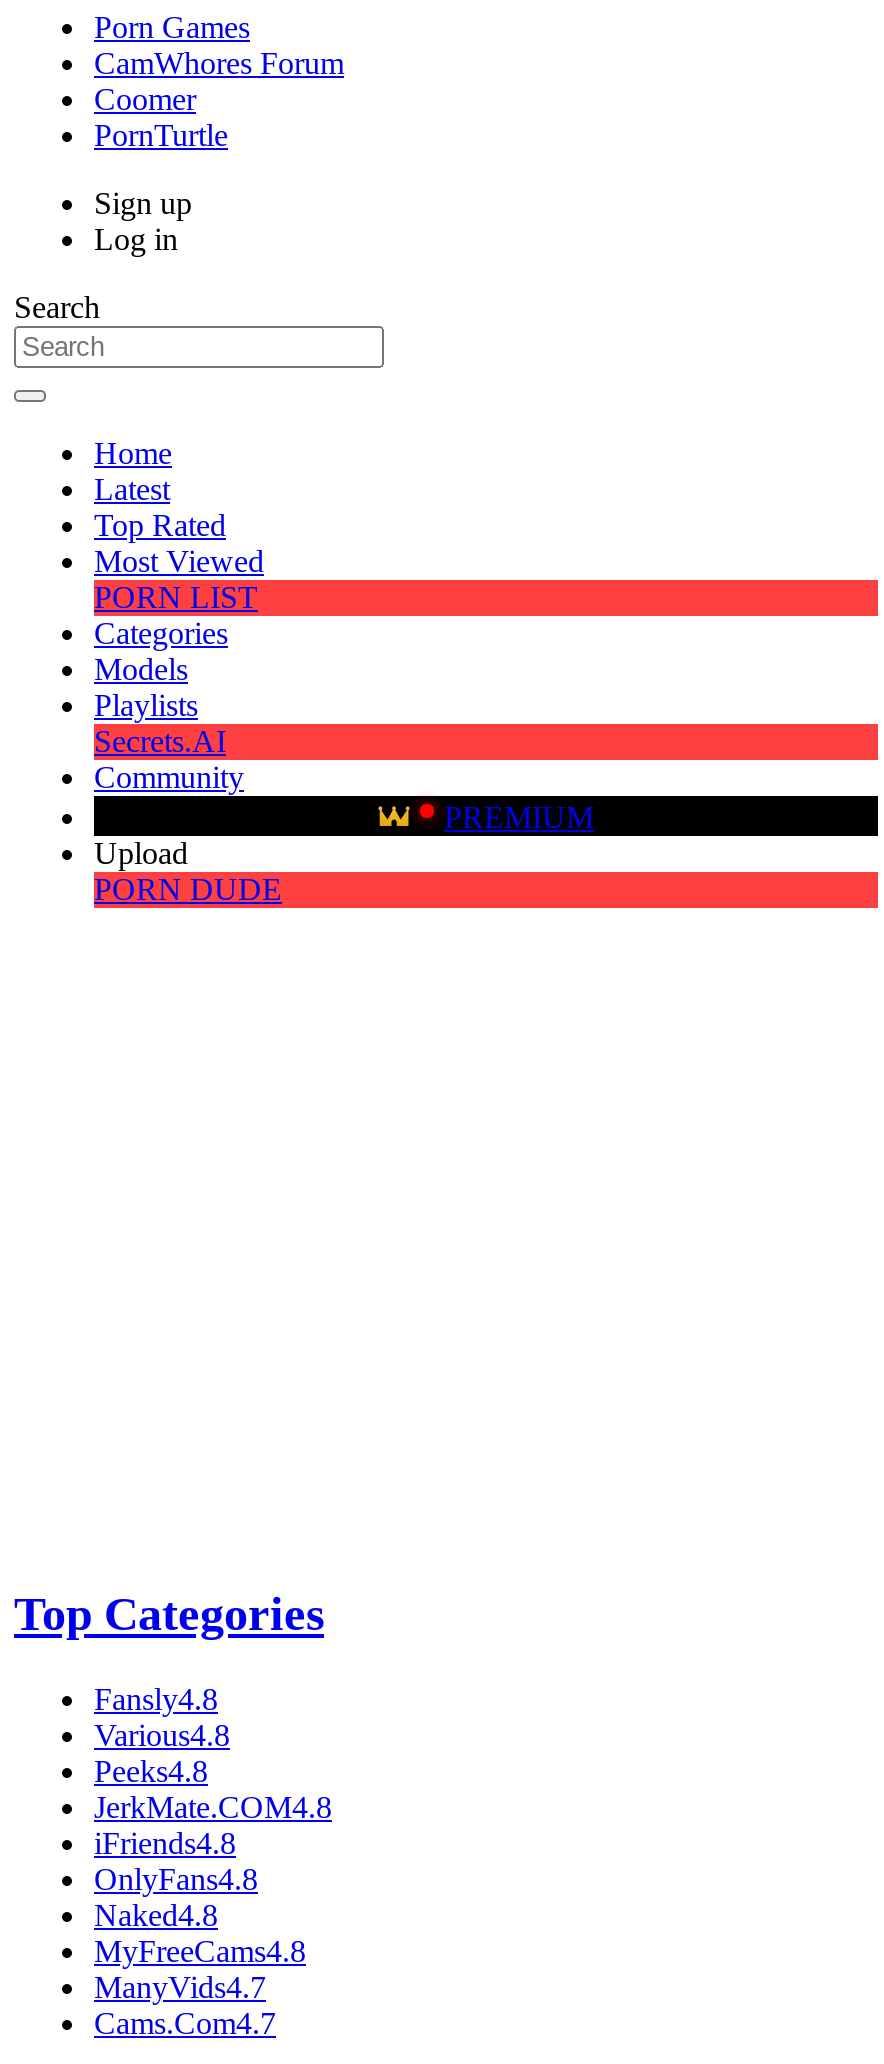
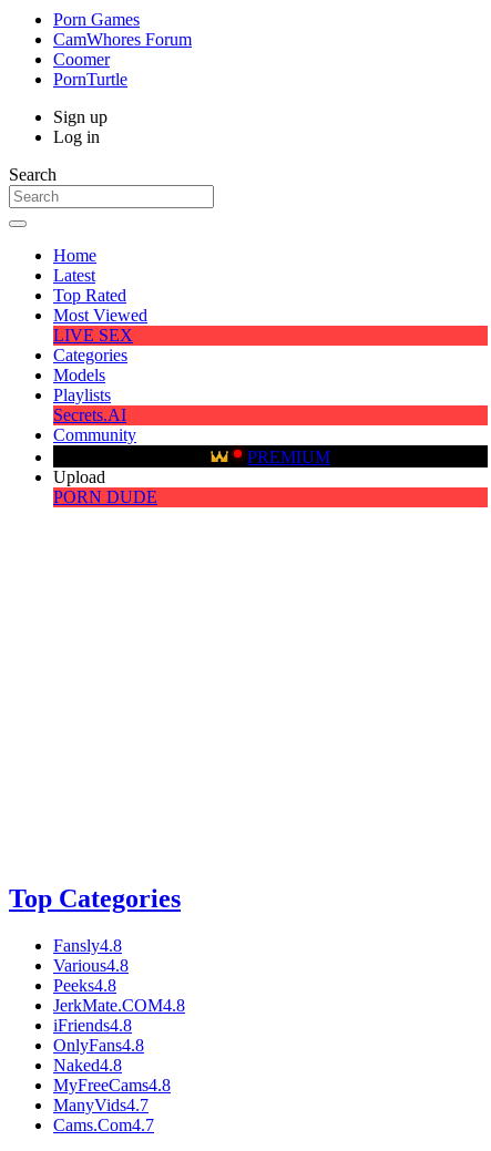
- PORN LIST
+ LIVE SEX
